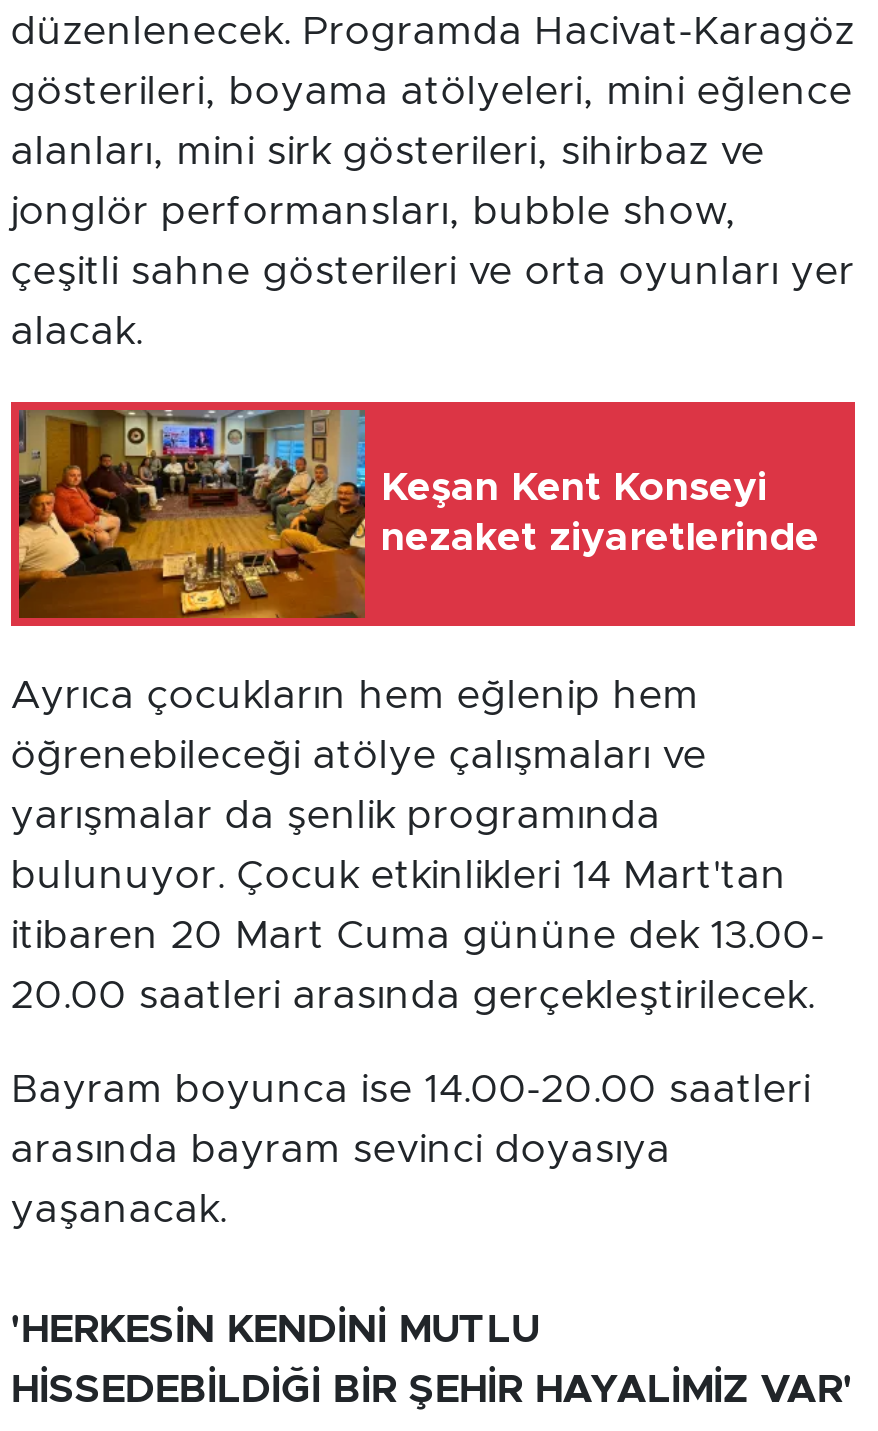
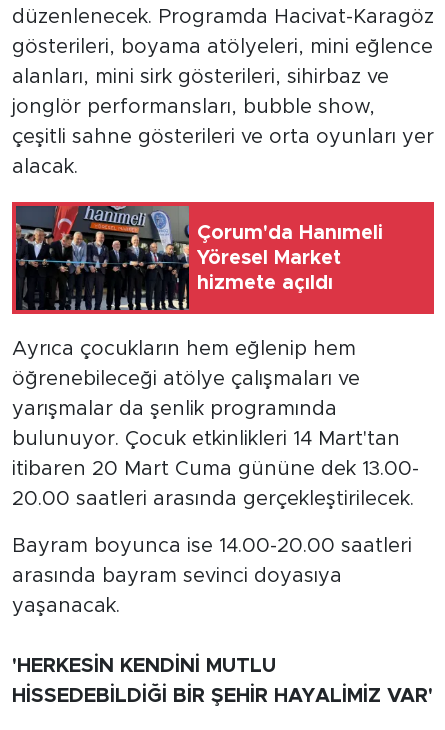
- [image]
- Keşan Kent Konseyi
- nezaket ziyaretlerinde
+ [image]
+ Çorum'da Hanımeli
+ Yöresel Market
+ hizmete açıldı
